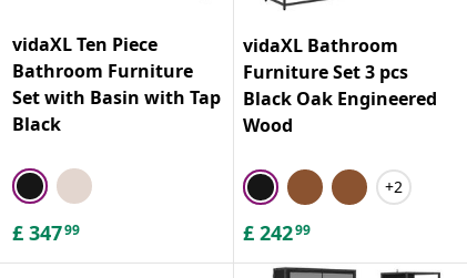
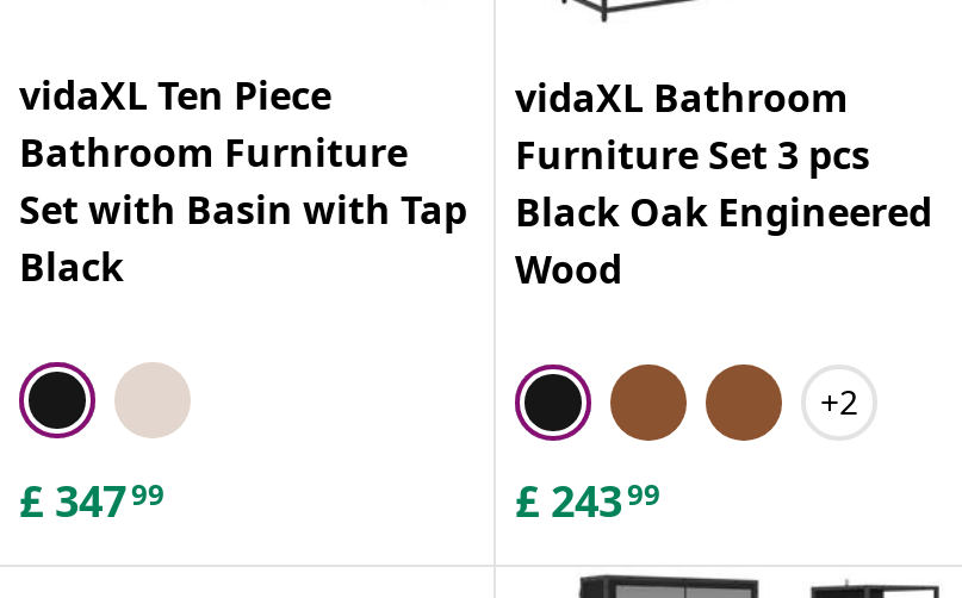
- £ 242 99
+ £ 243 99
